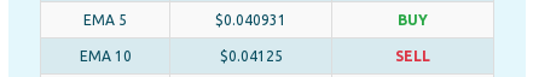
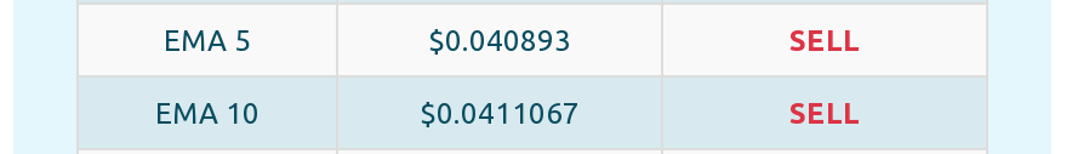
- $0.040931
- BUY
+ $0.040893
+ SELL

- $0.04125
+ $0.0411067
